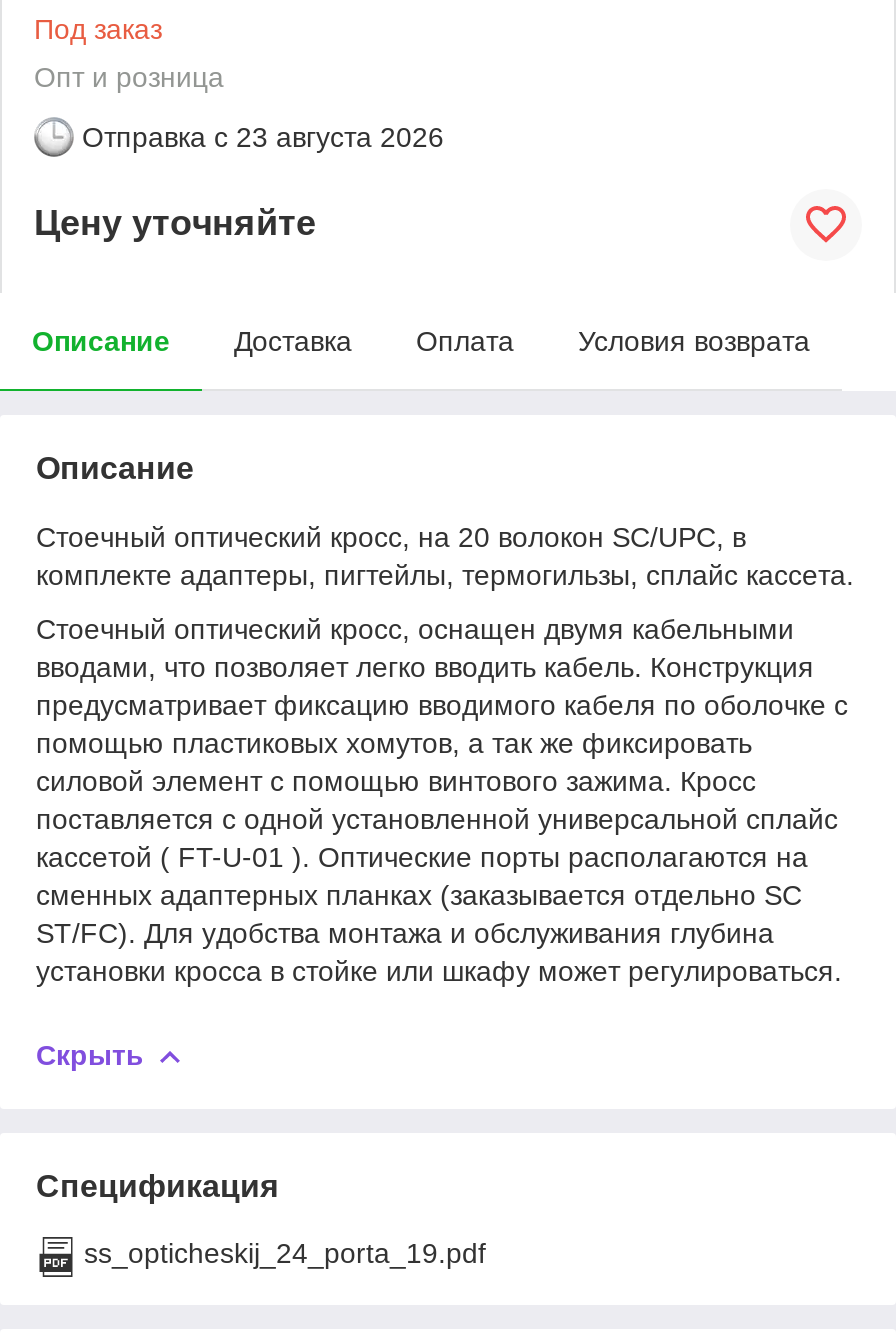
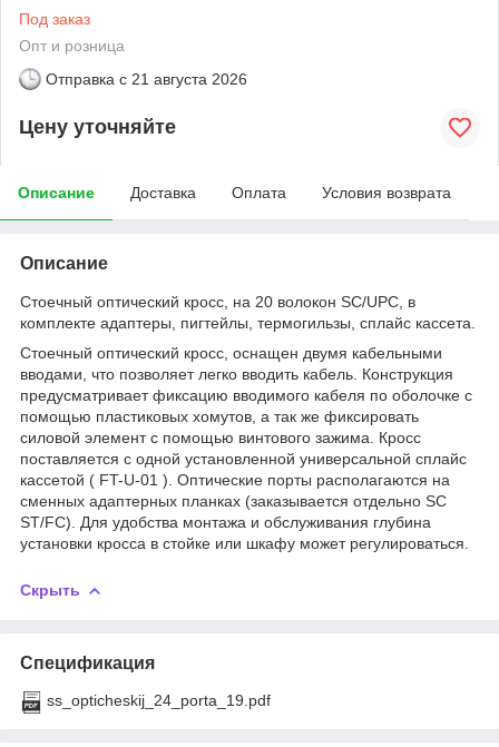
- Отправка с 23 августа 2026
+ Отправка с 21 августа 2026
